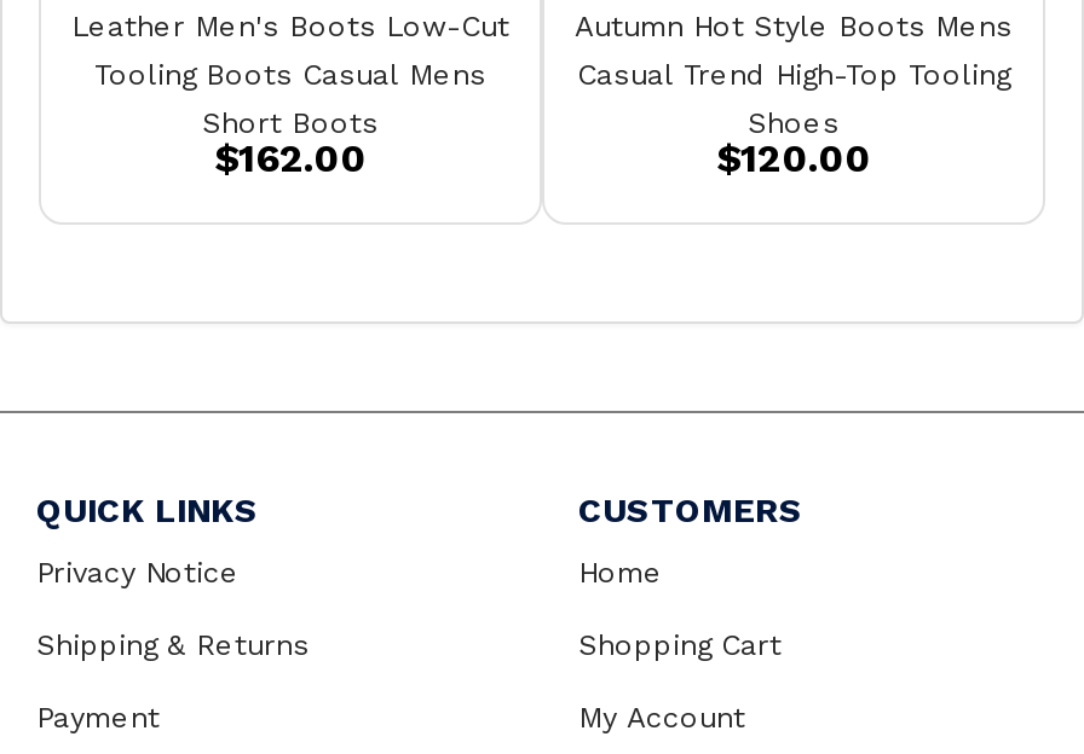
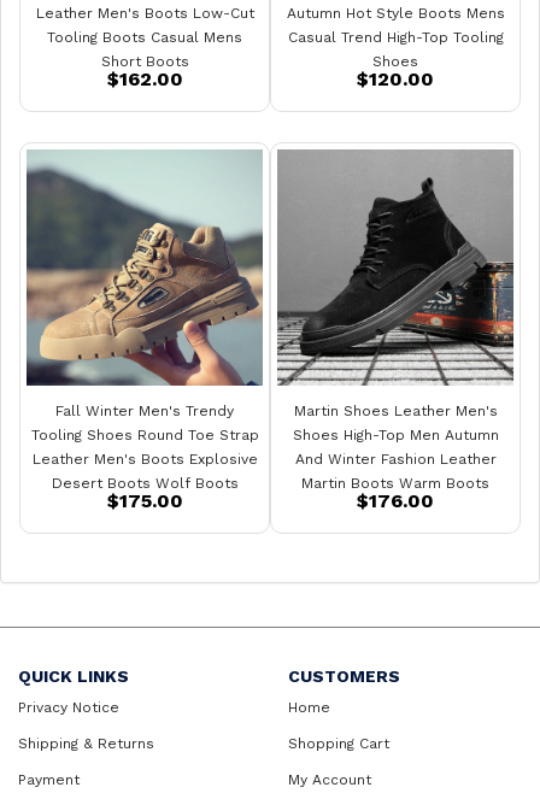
+ [image]
+ Fall Winter Men's Trendy
+ Tooling Shoes Round Toe Strap
+ Leather Men's Boots Explosive
+ Desert Boots Wolf Boots
+ $175.00

+ [image]
+ Martin Shoes Leather Men's
+ Shoes High-Top Men Autumn
+ And Winter Fashion Leather
+ Martin Boots Warm Boots
+ $176.00
